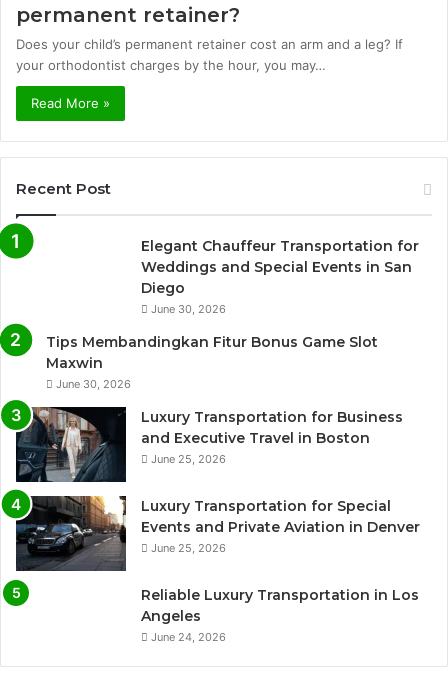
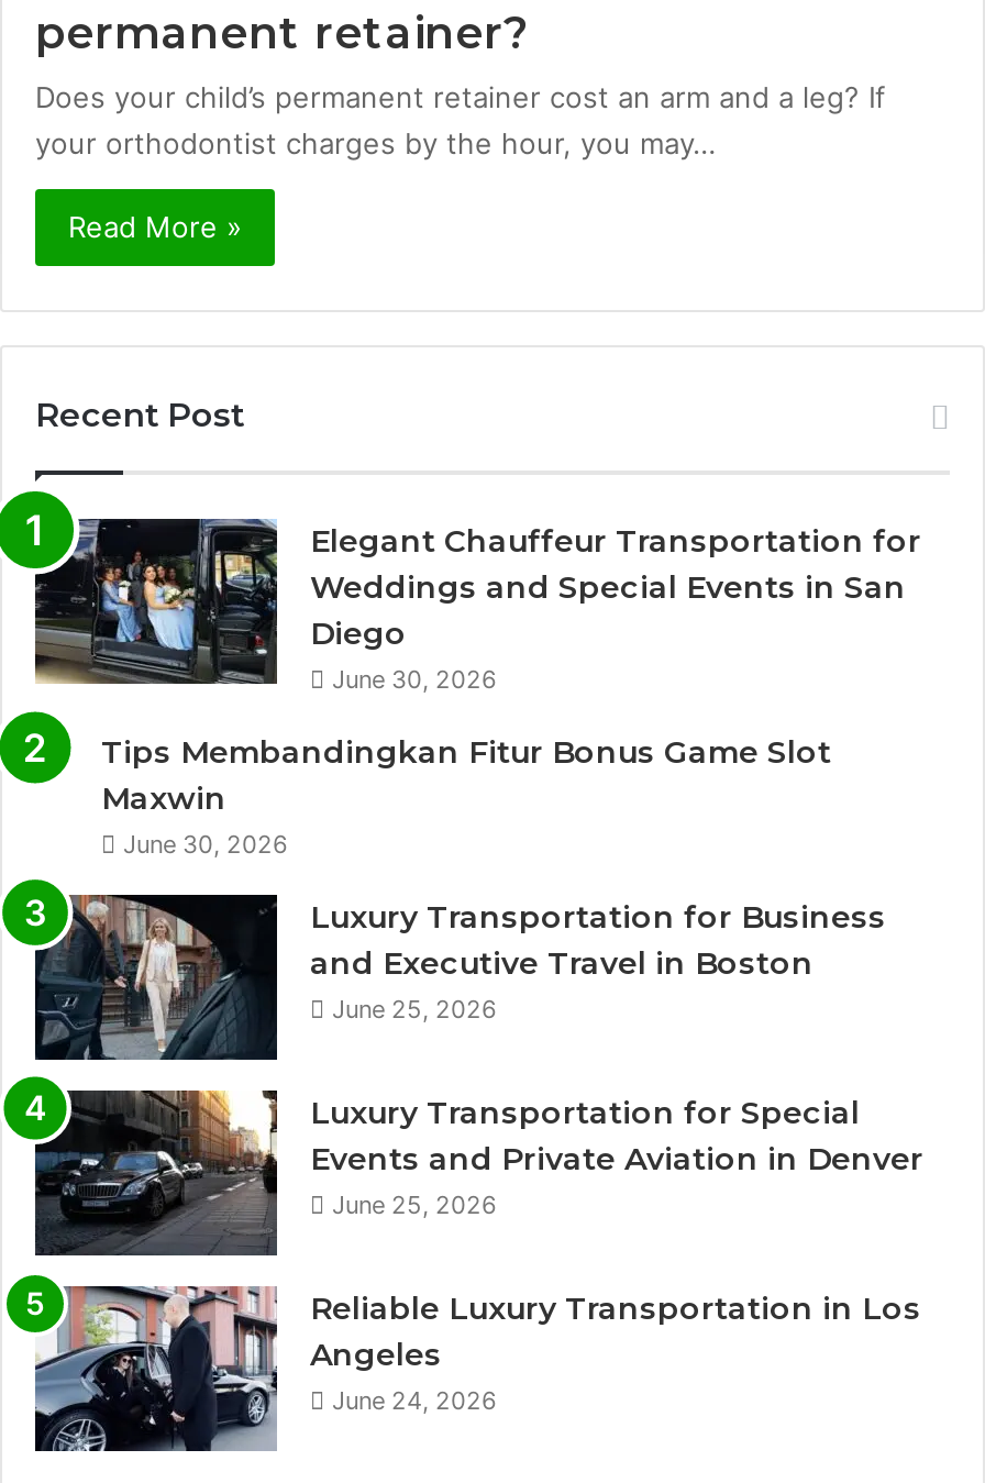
+ [image]

+ [image]
